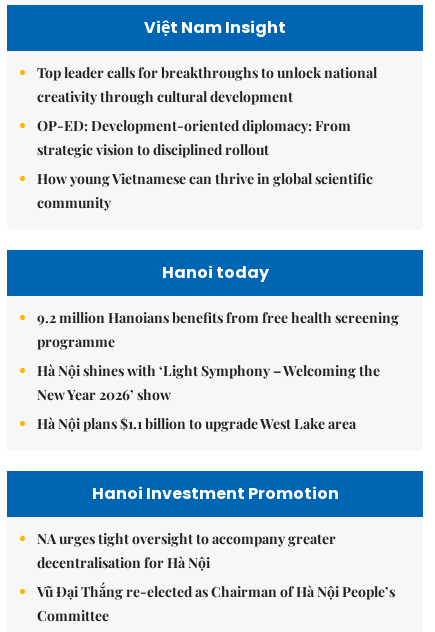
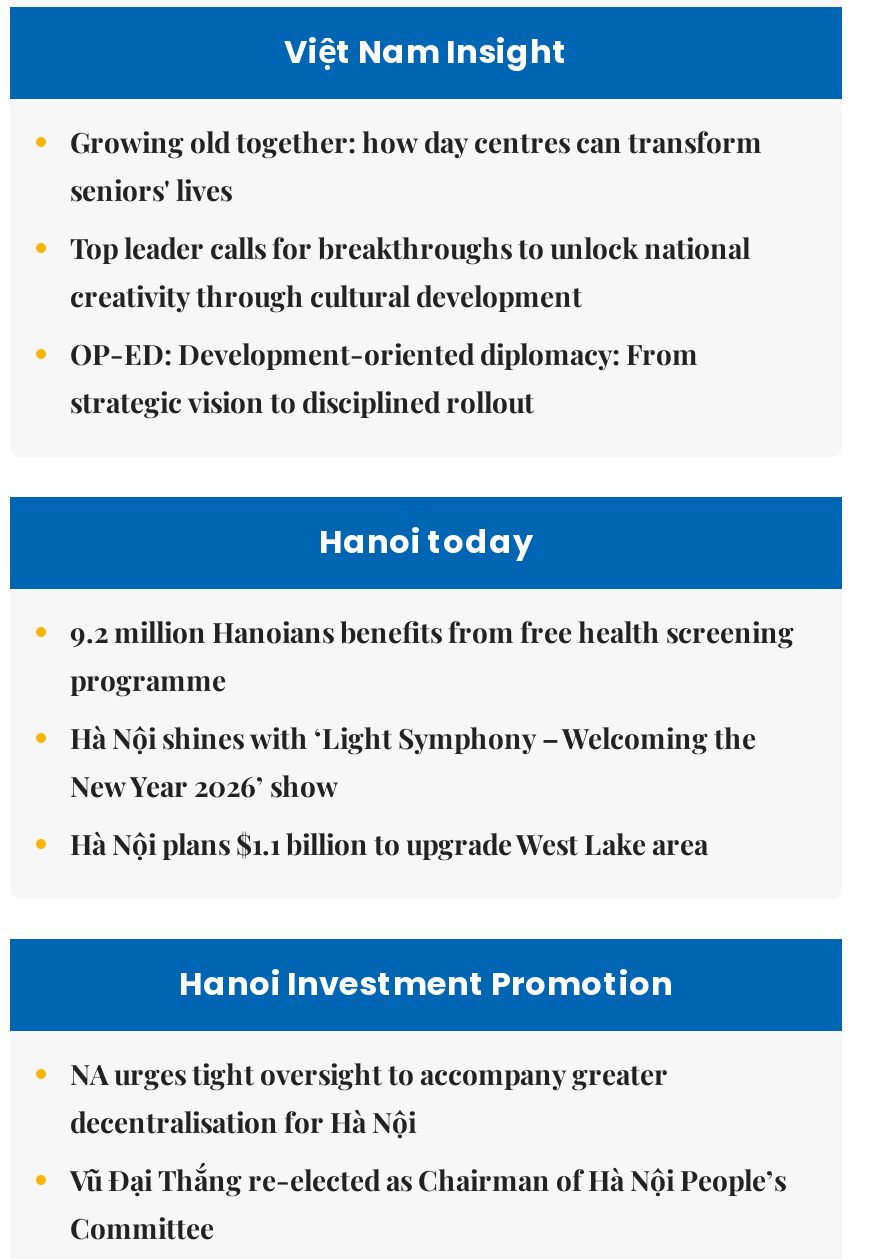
+ Growing old together: how day centres can transform
+ seniors' lives

moved down: Top leader calls for breakthroughs to unlock national | creativity through cultural development | OP-ED: Development-oriented diplomacy: From | strategic vision to disciplined rollout

- How young Vietnamese can thrive in global scientific
- community
